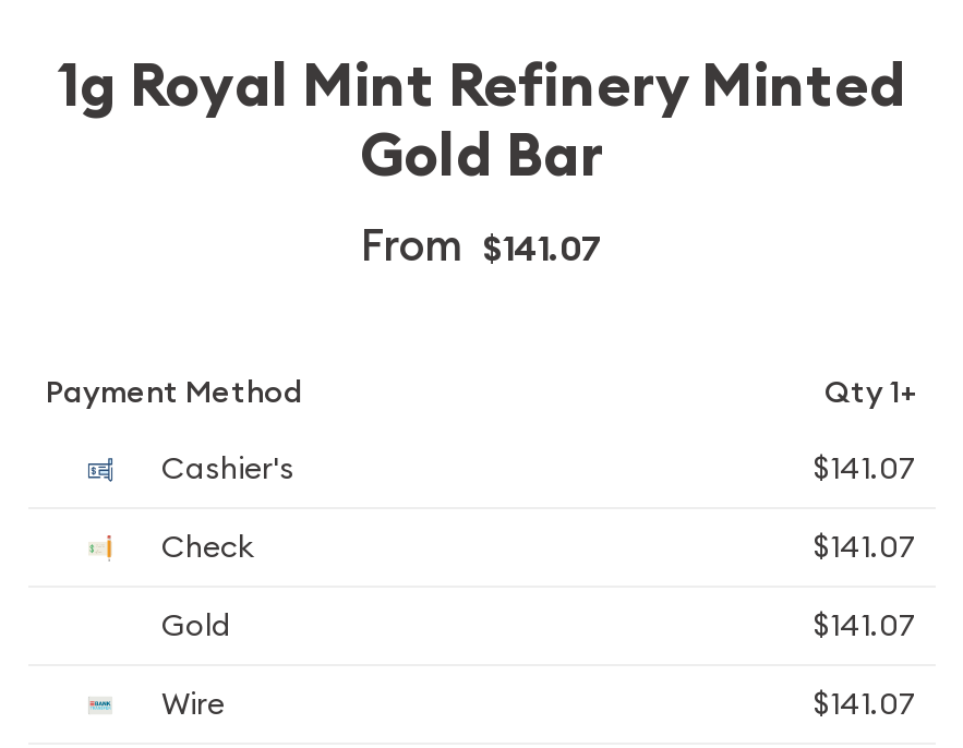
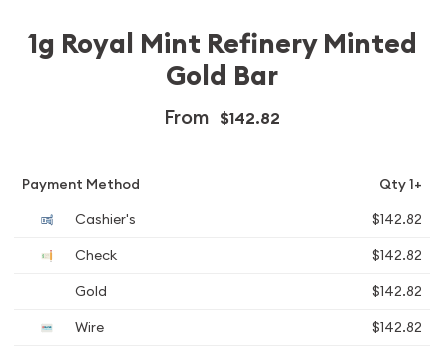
- From $141.07
+ From $142.82

- $141.07
+ $142.82

- $141.07
+ $142.82

- $141.07
+ $142.82

- $141.07
+ $142.82
